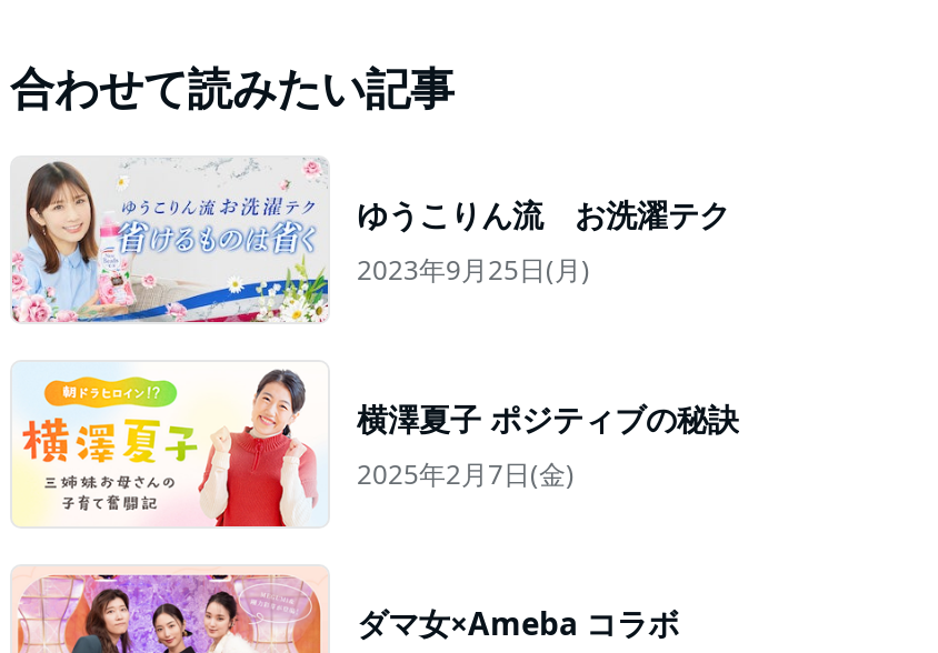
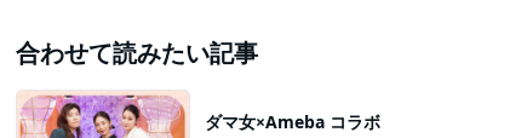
- [image]
- ゆうこりん流 お洗濯テク
- 2023年9月25日(月)

- [image]
- 横澤夏子 ポジティブの秘訣
- 2025年2月7日(金)
